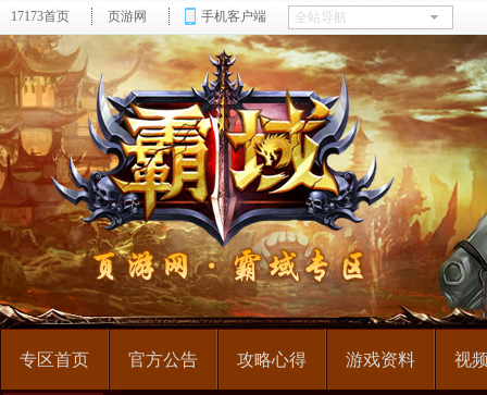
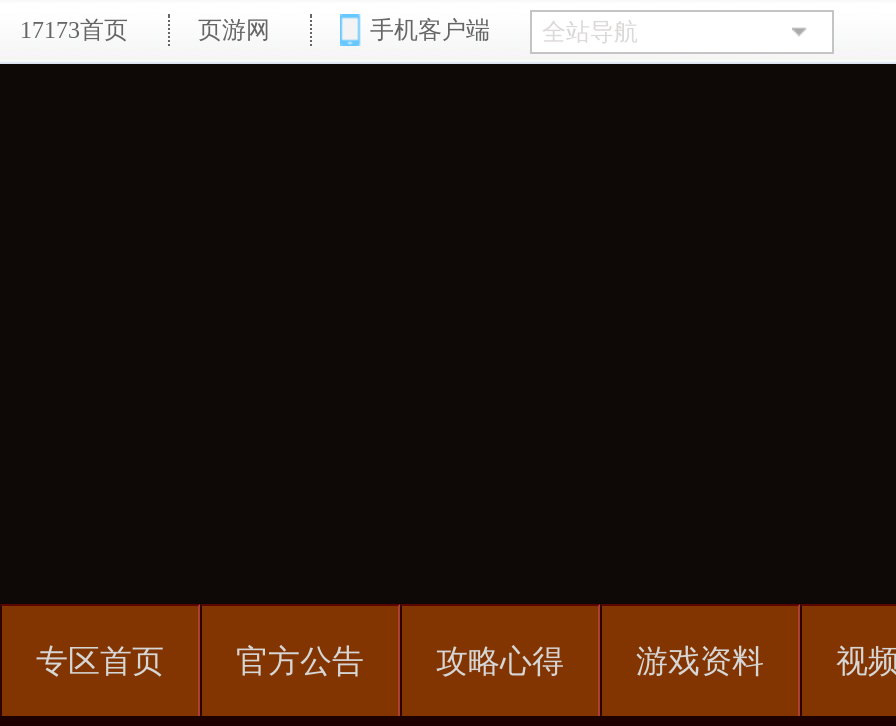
- [image]
